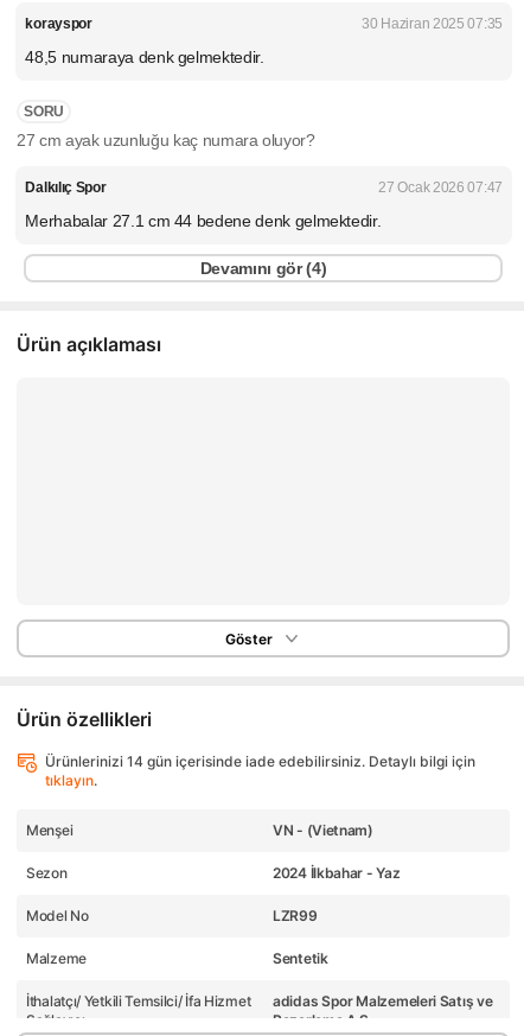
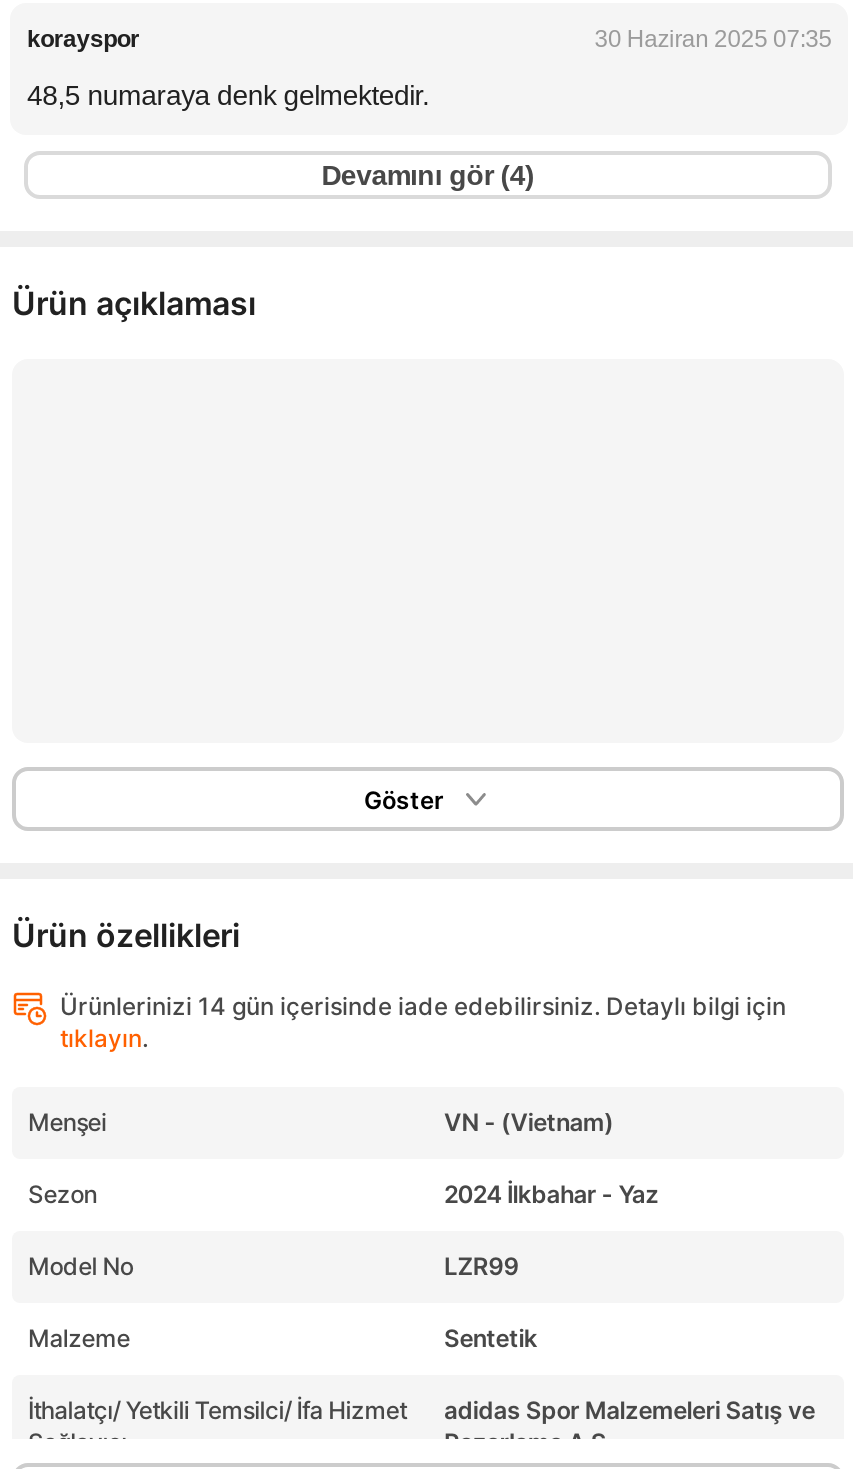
- SORU
- 27 cm ayak uzunluğu kaç numara oluyor?
- Dalkılıç Spor
- 27 Ocak 2026 07:47
- Merhabalar 27.1 cm 44 bedene denk gelmektedir.
